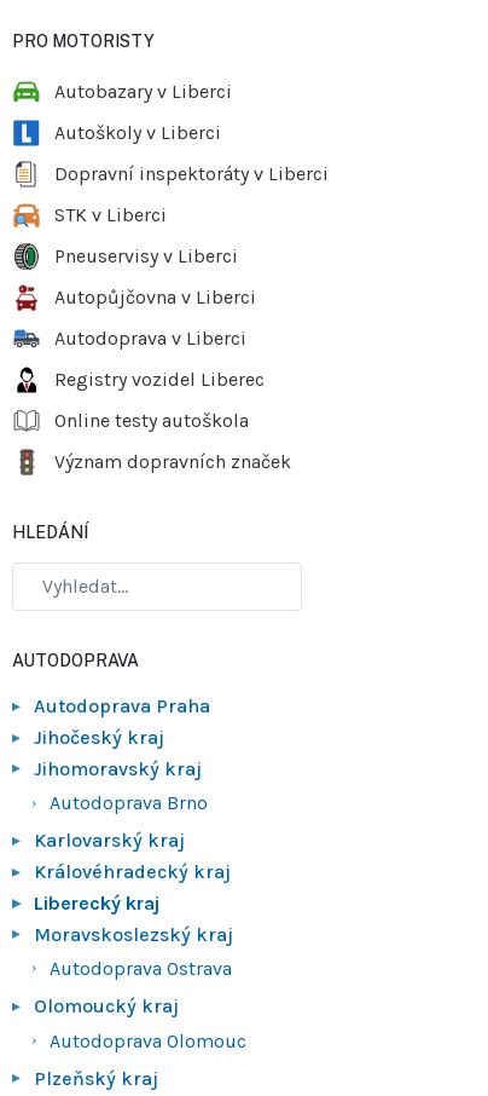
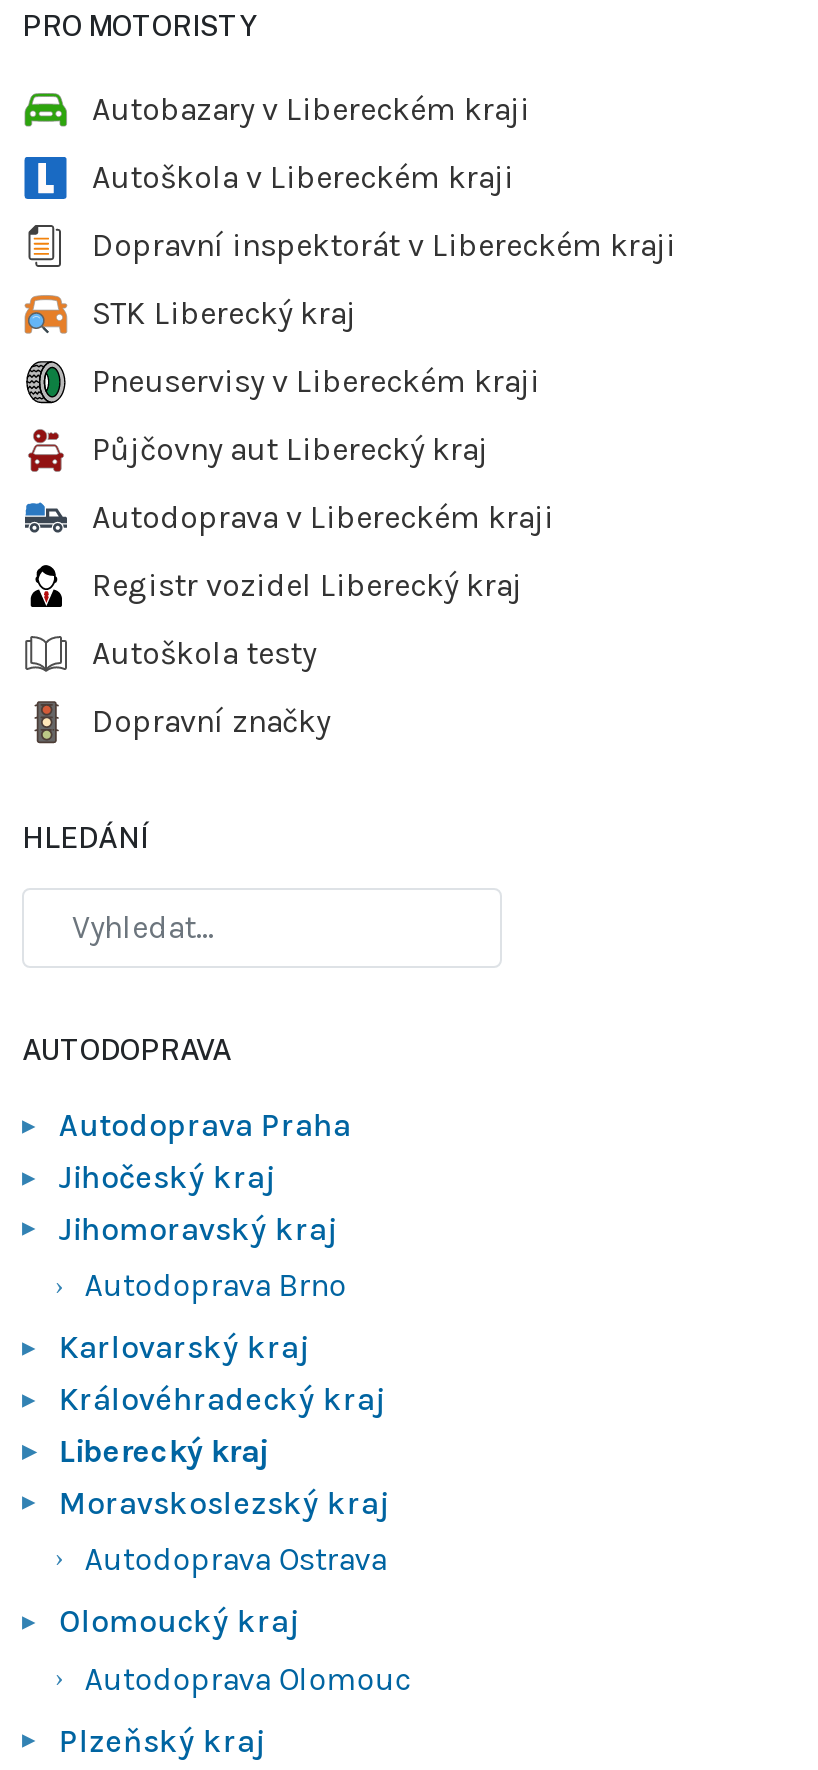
- Autobazary v Liberci
+ Autobazary v Libereckém kraji

- Autoškoly v Liberci
+ Autoškola v Libereckém kraji

- Dopravní inspektoráty v Liberci
+ Dopravní inspektorát v Libereckém kraji

- STK v Liberci
+ STK Liberecký kraj

- Pneuservisy v Liberci
+ Pneuservisy v Libereckém kraji

- Autopůjčovna v Liberci
+ Půjčovny aut Liberecký kraj

- Autodoprava v Liberci
+ Autodoprava v Libereckém kraji

- Registry vozidel Liberec
+ Registr vozidel Liberecký kraj

- Online testy autoškola
+ Autoškola testy

- Význam dopravních značek
+ Dopravní značky
